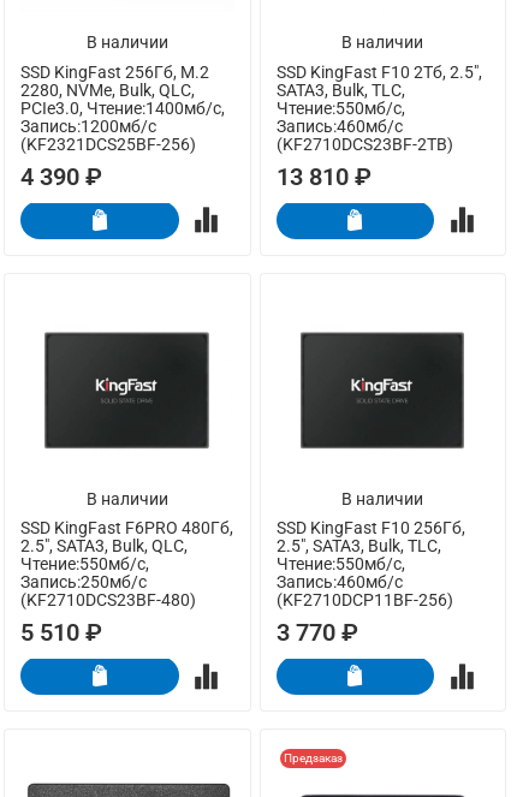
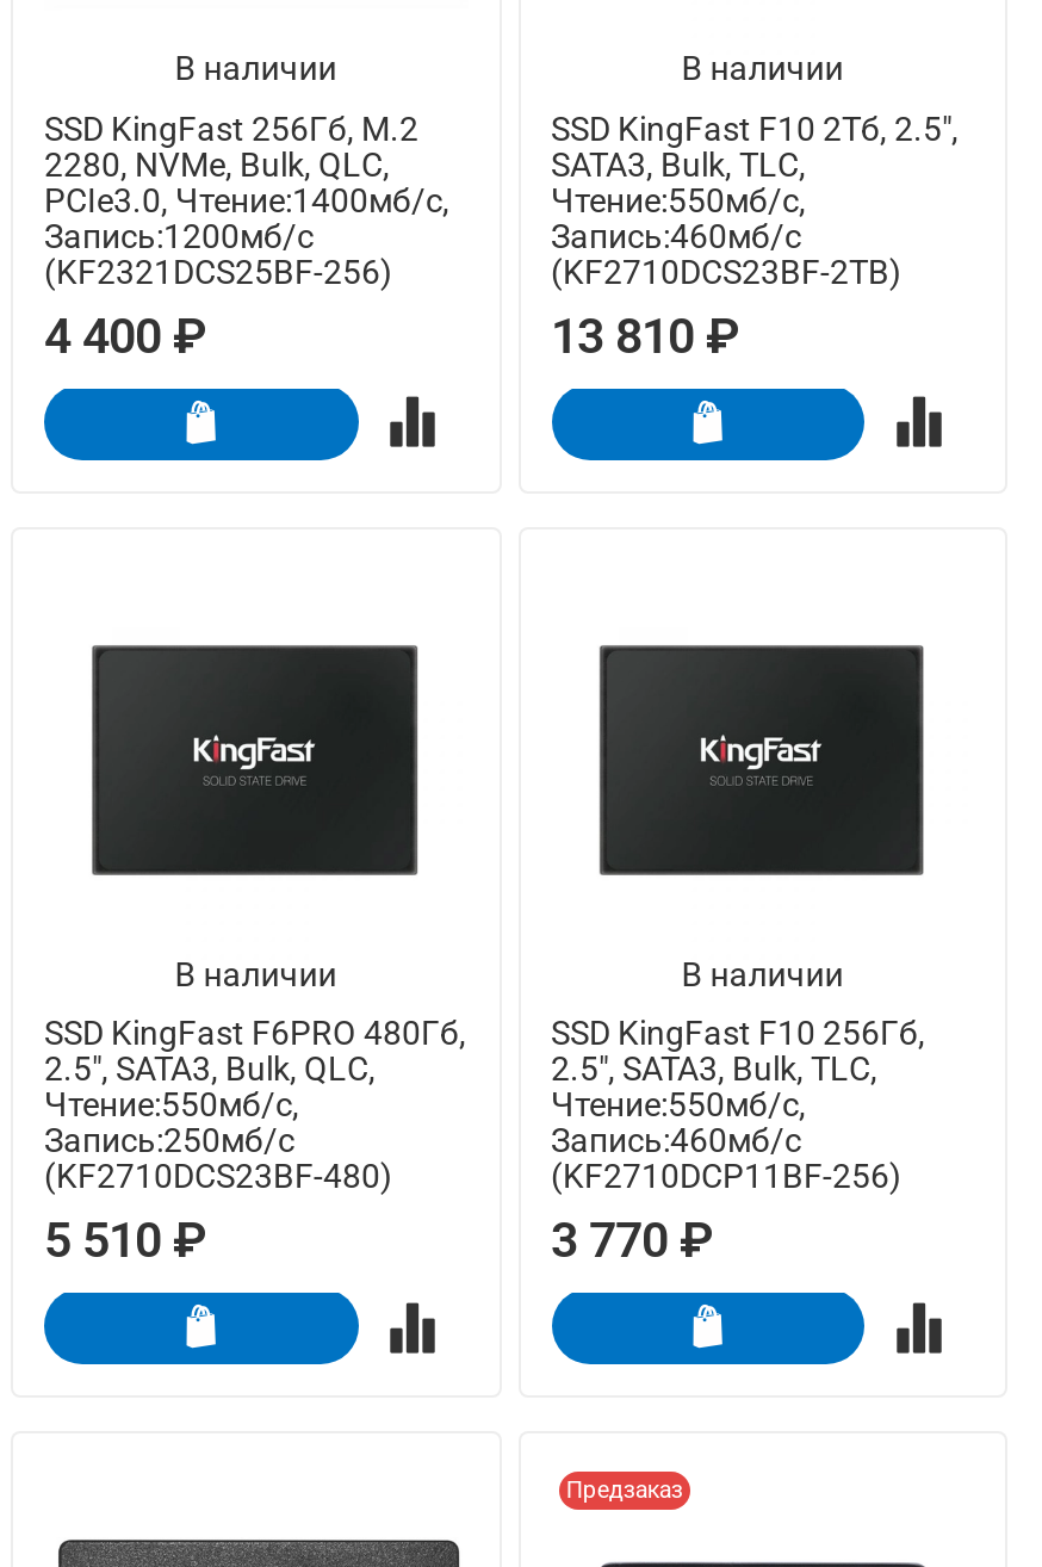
- 4 390 ₽
+ 4 400 ₽
